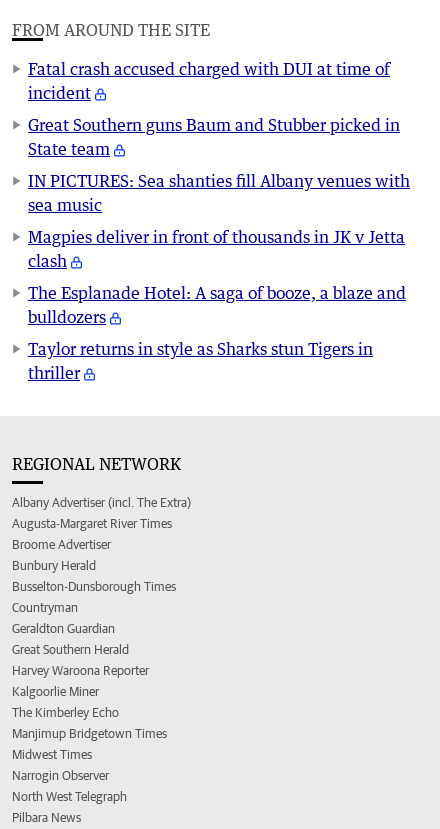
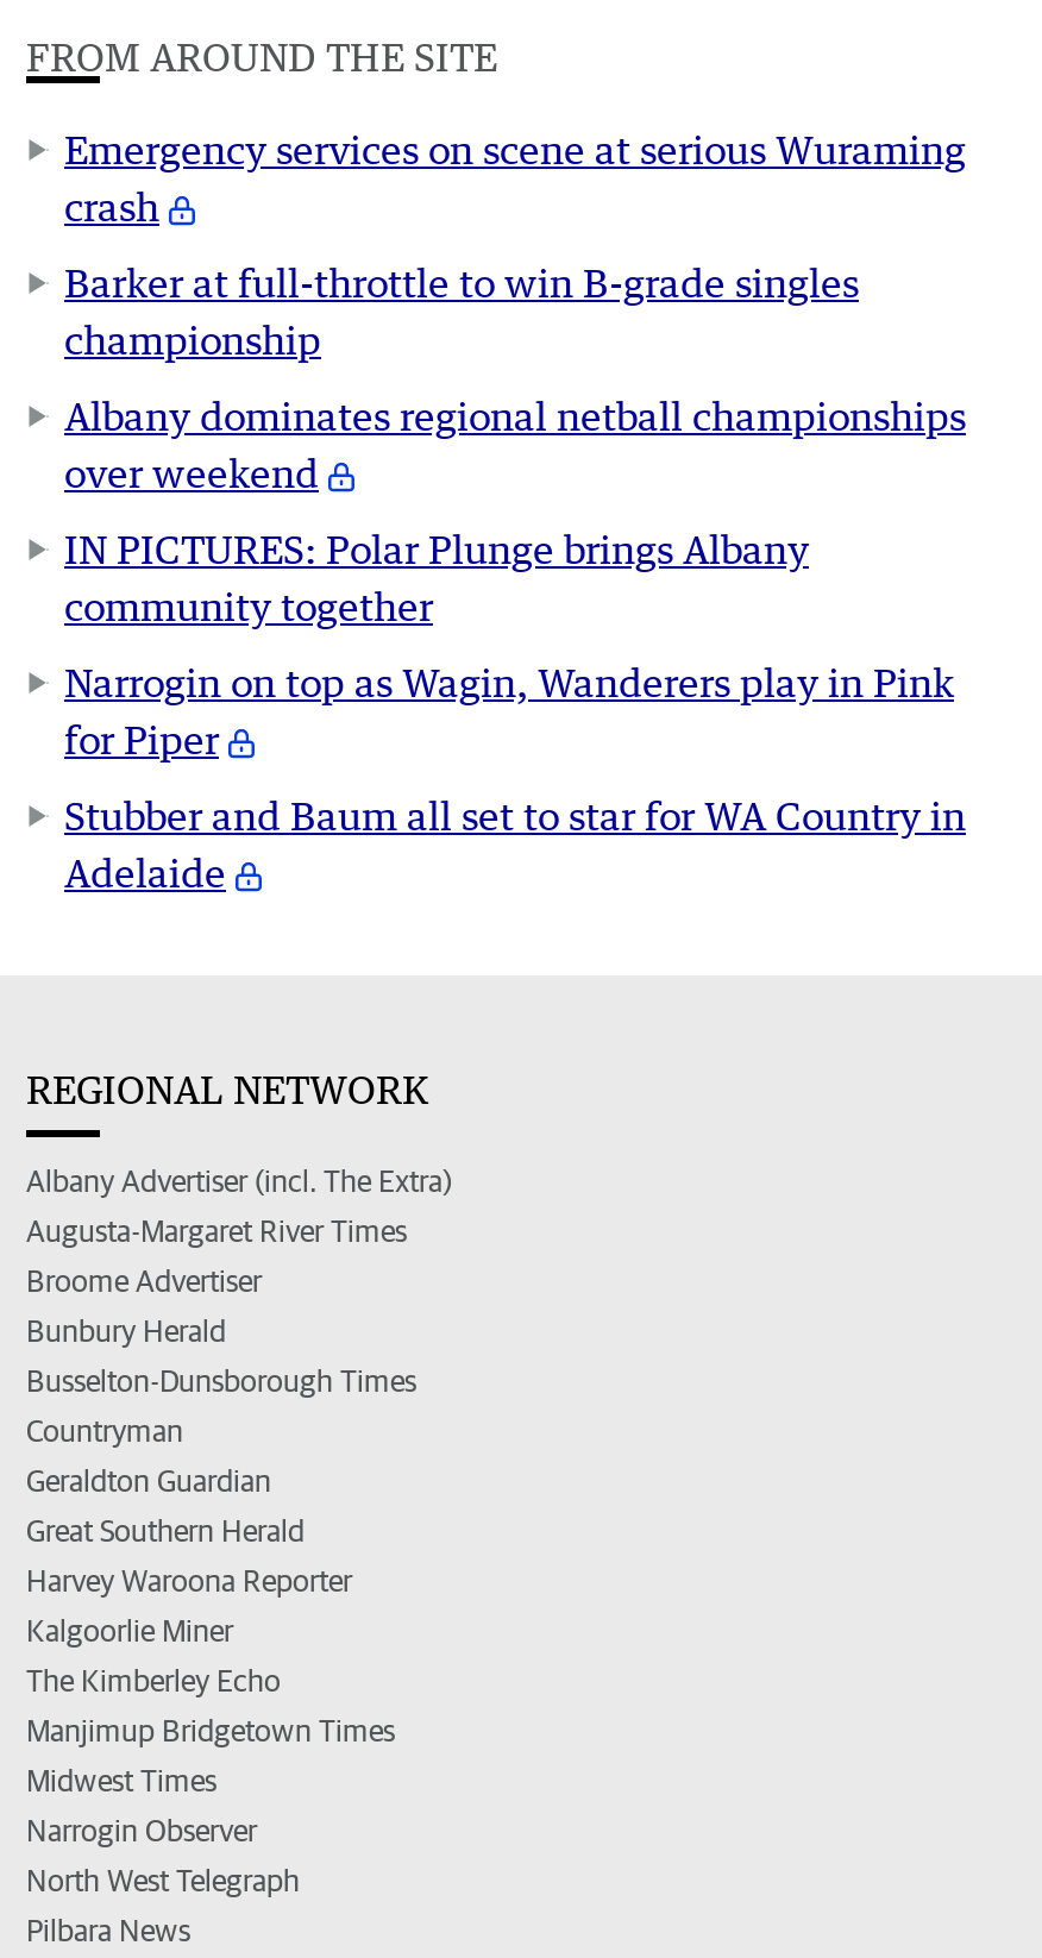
- Fatal crash accused charged with DUI at time of
- incident
+ Emergency services on scene at serious Wuraming
+ crash

- Great Southern guns Baum and Stubber picked in
- State team
+ Barker at full-throttle to win B-grade singles
+ championship

- IN PICTURES: Sea shanties fill Albany venues with
- sea music
+ Albany dominates regional netball championships
+ over weekend

- Magpies deliver in front of thousands in JK v Jetta
- clash
+ IN PICTURES: Polar Plunge brings Albany
+ community together

- The Esplanade Hotel: A saga of booze, a blaze and
- bulldozers
+ Narrogin on top as Wagin, Wanderers play in Pink
+ for Piper

- Taylor returns in style as Sharks stun Tigers in
- thriller
+ Stubber and Baum all set to star for WA Country in
+ Adelaide
